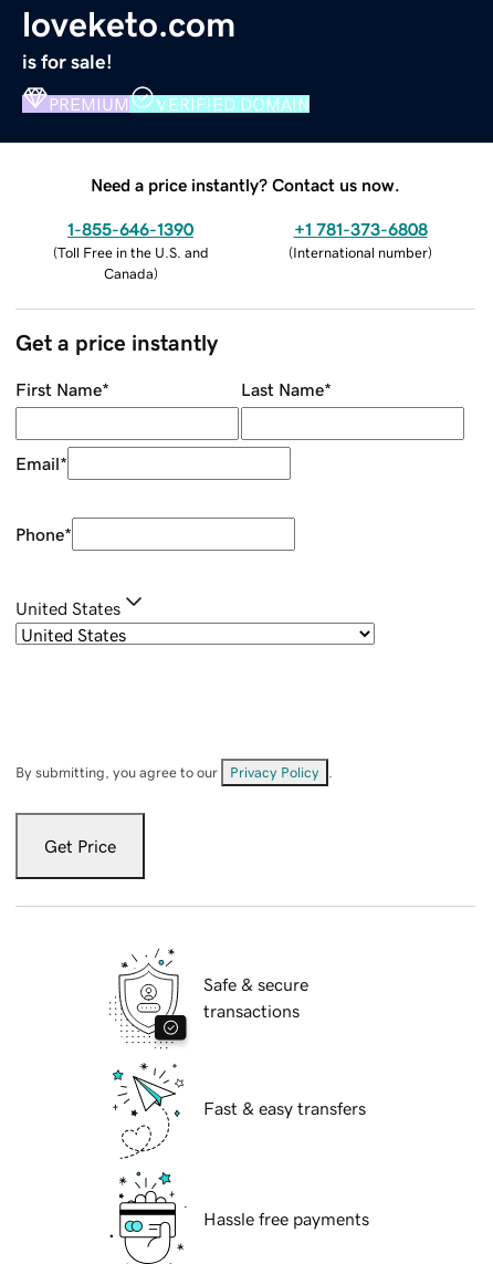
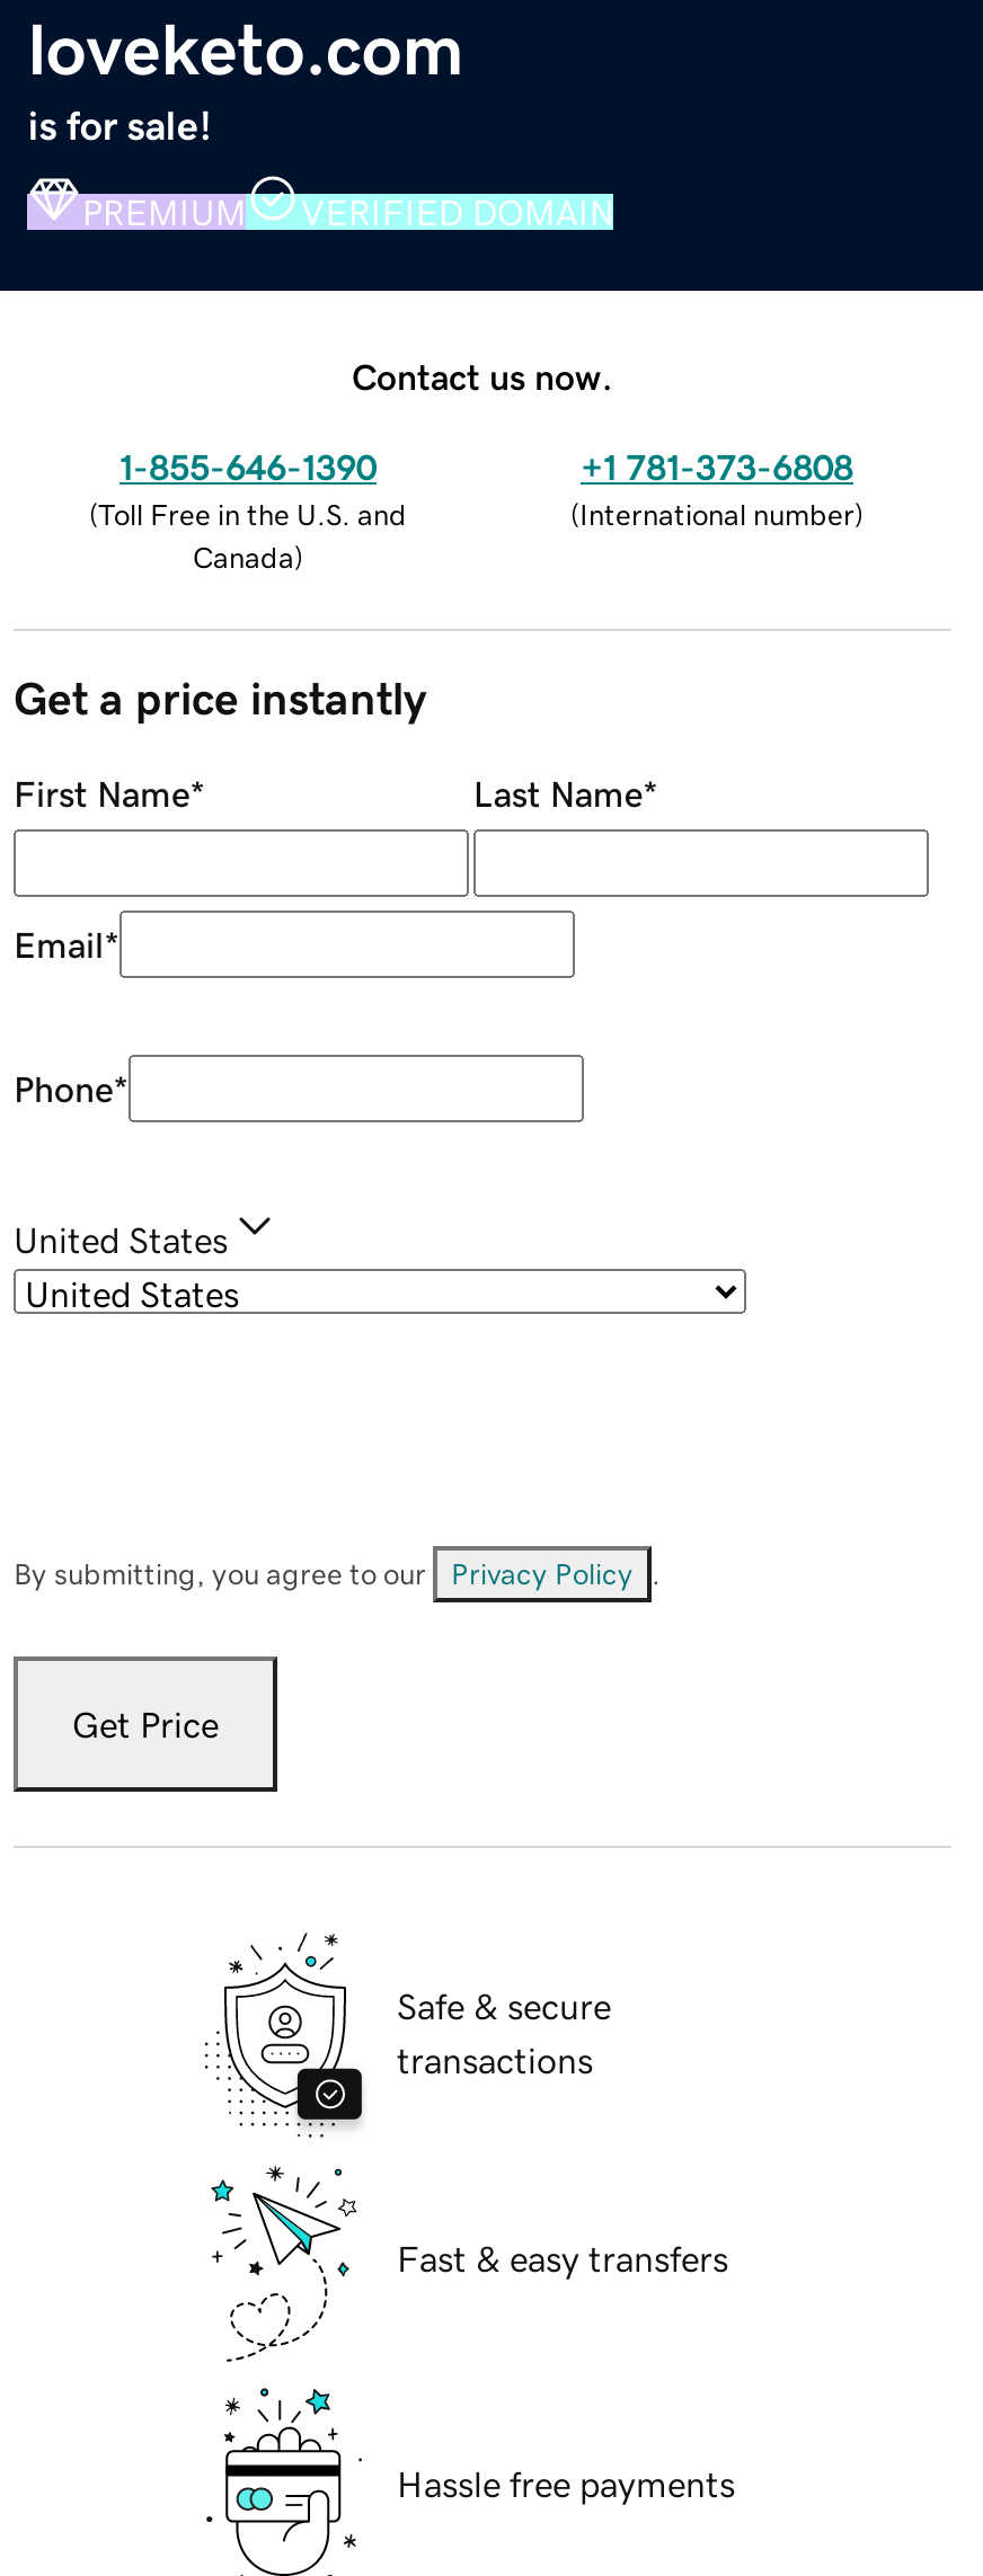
- Need a price instantly? Contact us now.
+ Contact us now.
